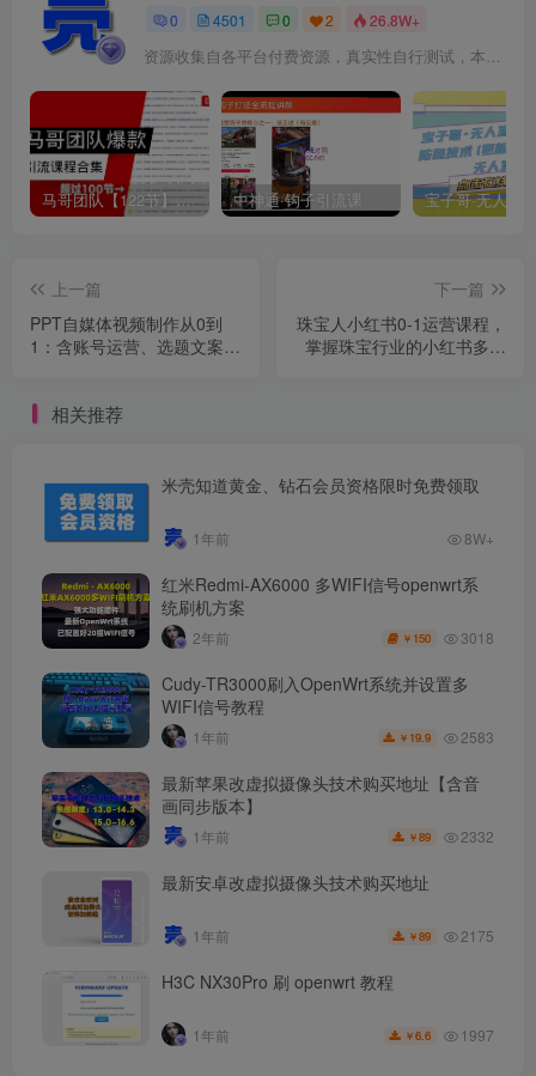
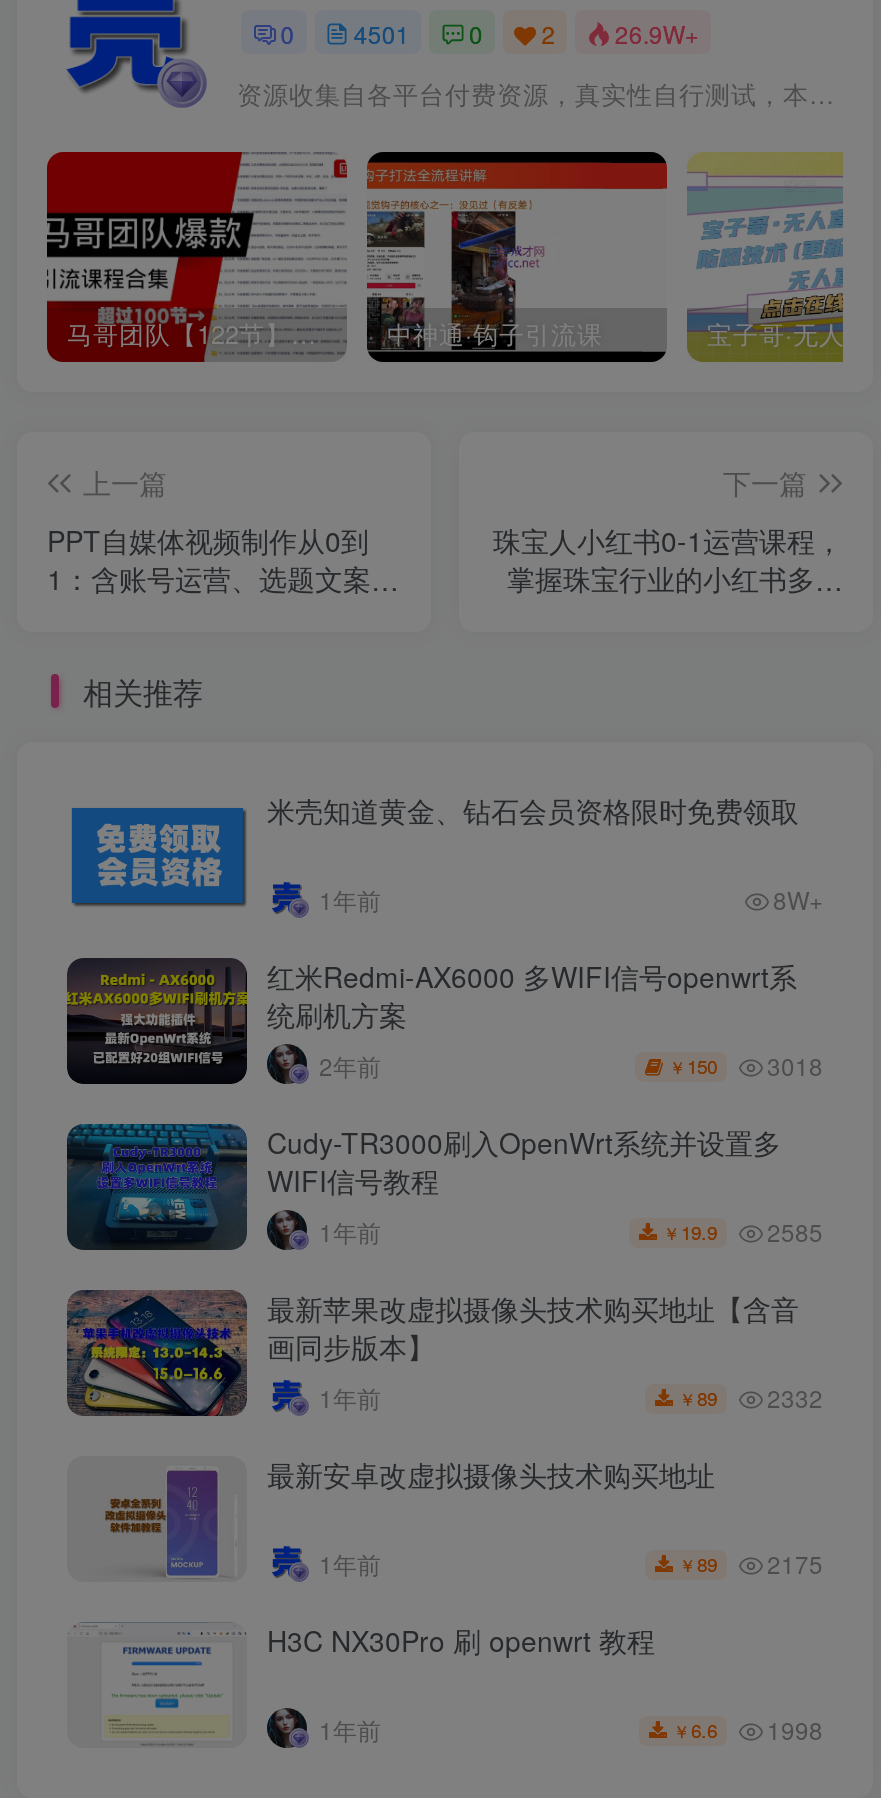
- 0 4501 0 2 26.8W+
+ 0 4501 0 2 26.9W+

- ￥19.9 2583
+ ￥19.9 2585

- ￥6.6 1997
+ ￥6.6 1998
